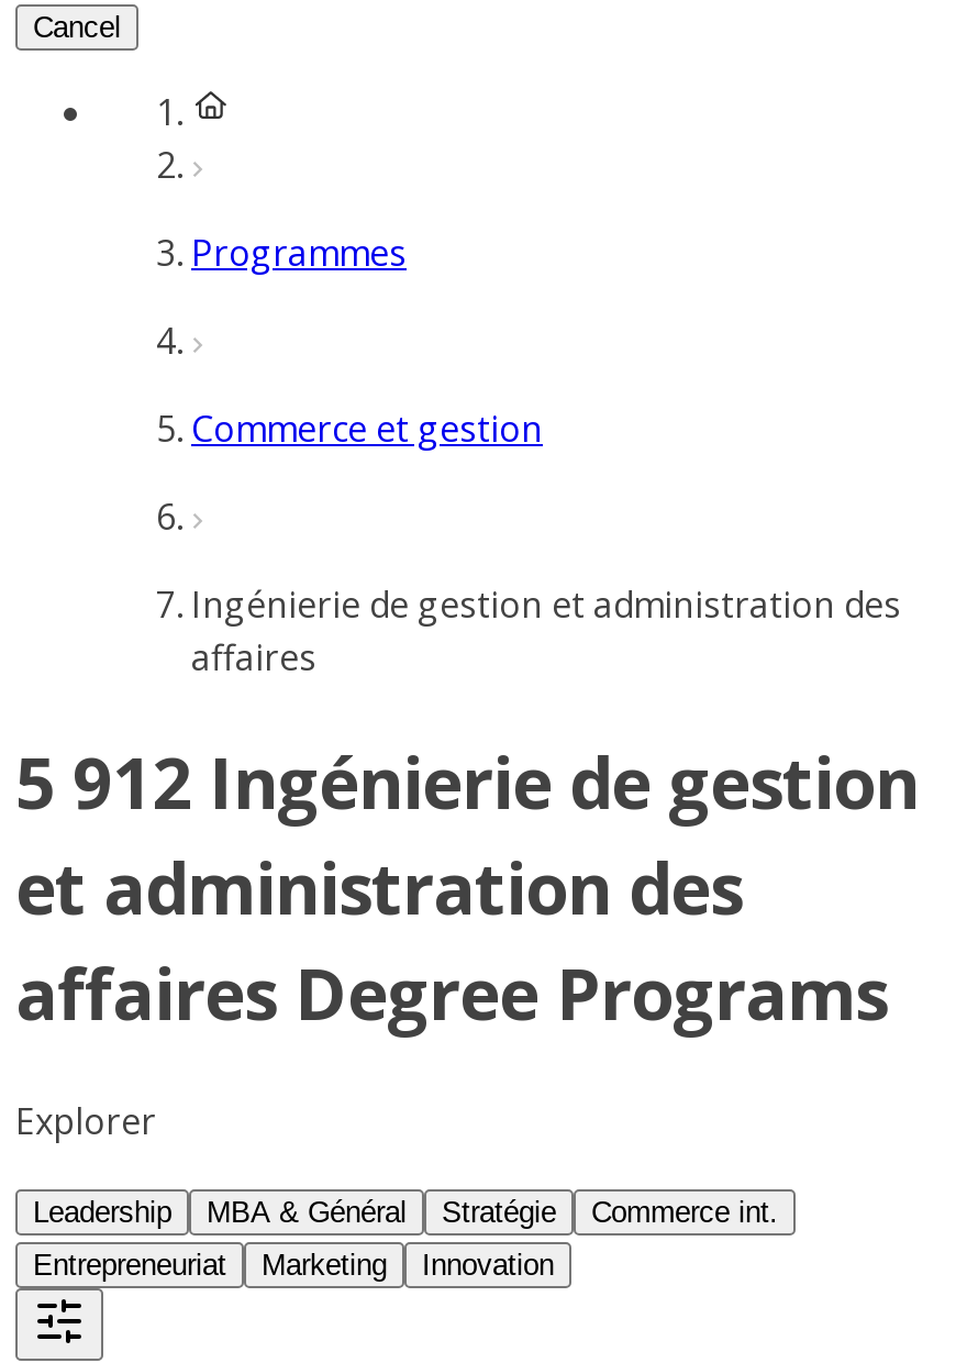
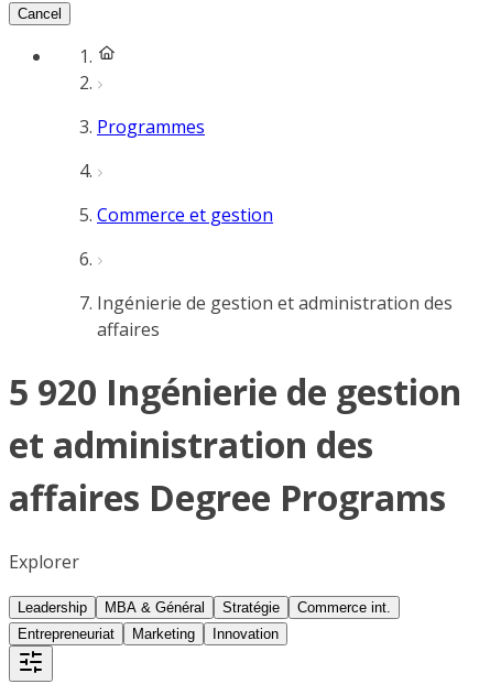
- 5 912 Ingénierie de gestion
+ 5 920 Ingénierie de gestion
